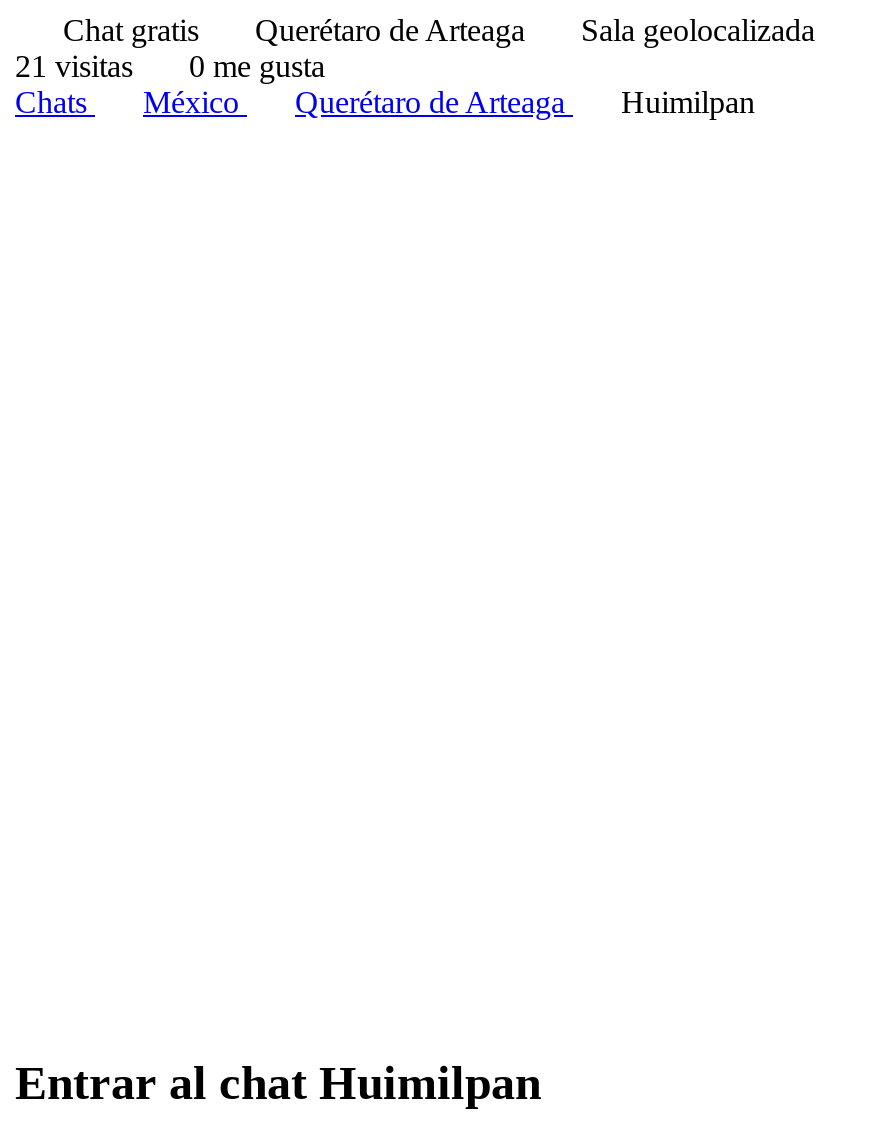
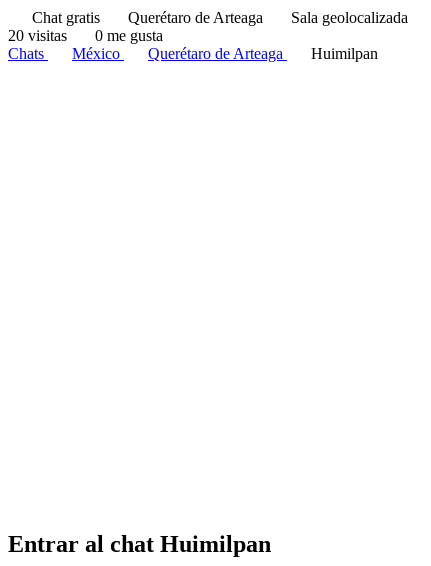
- 21 visitas 0 me gusta
+ 20 visitas 0 me gusta
